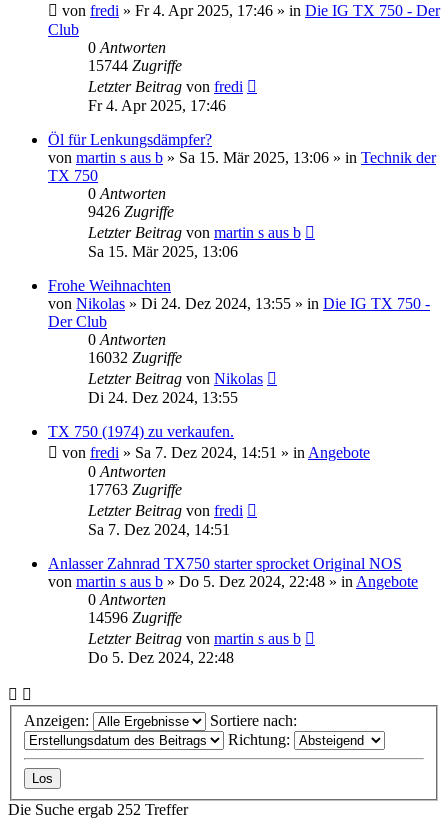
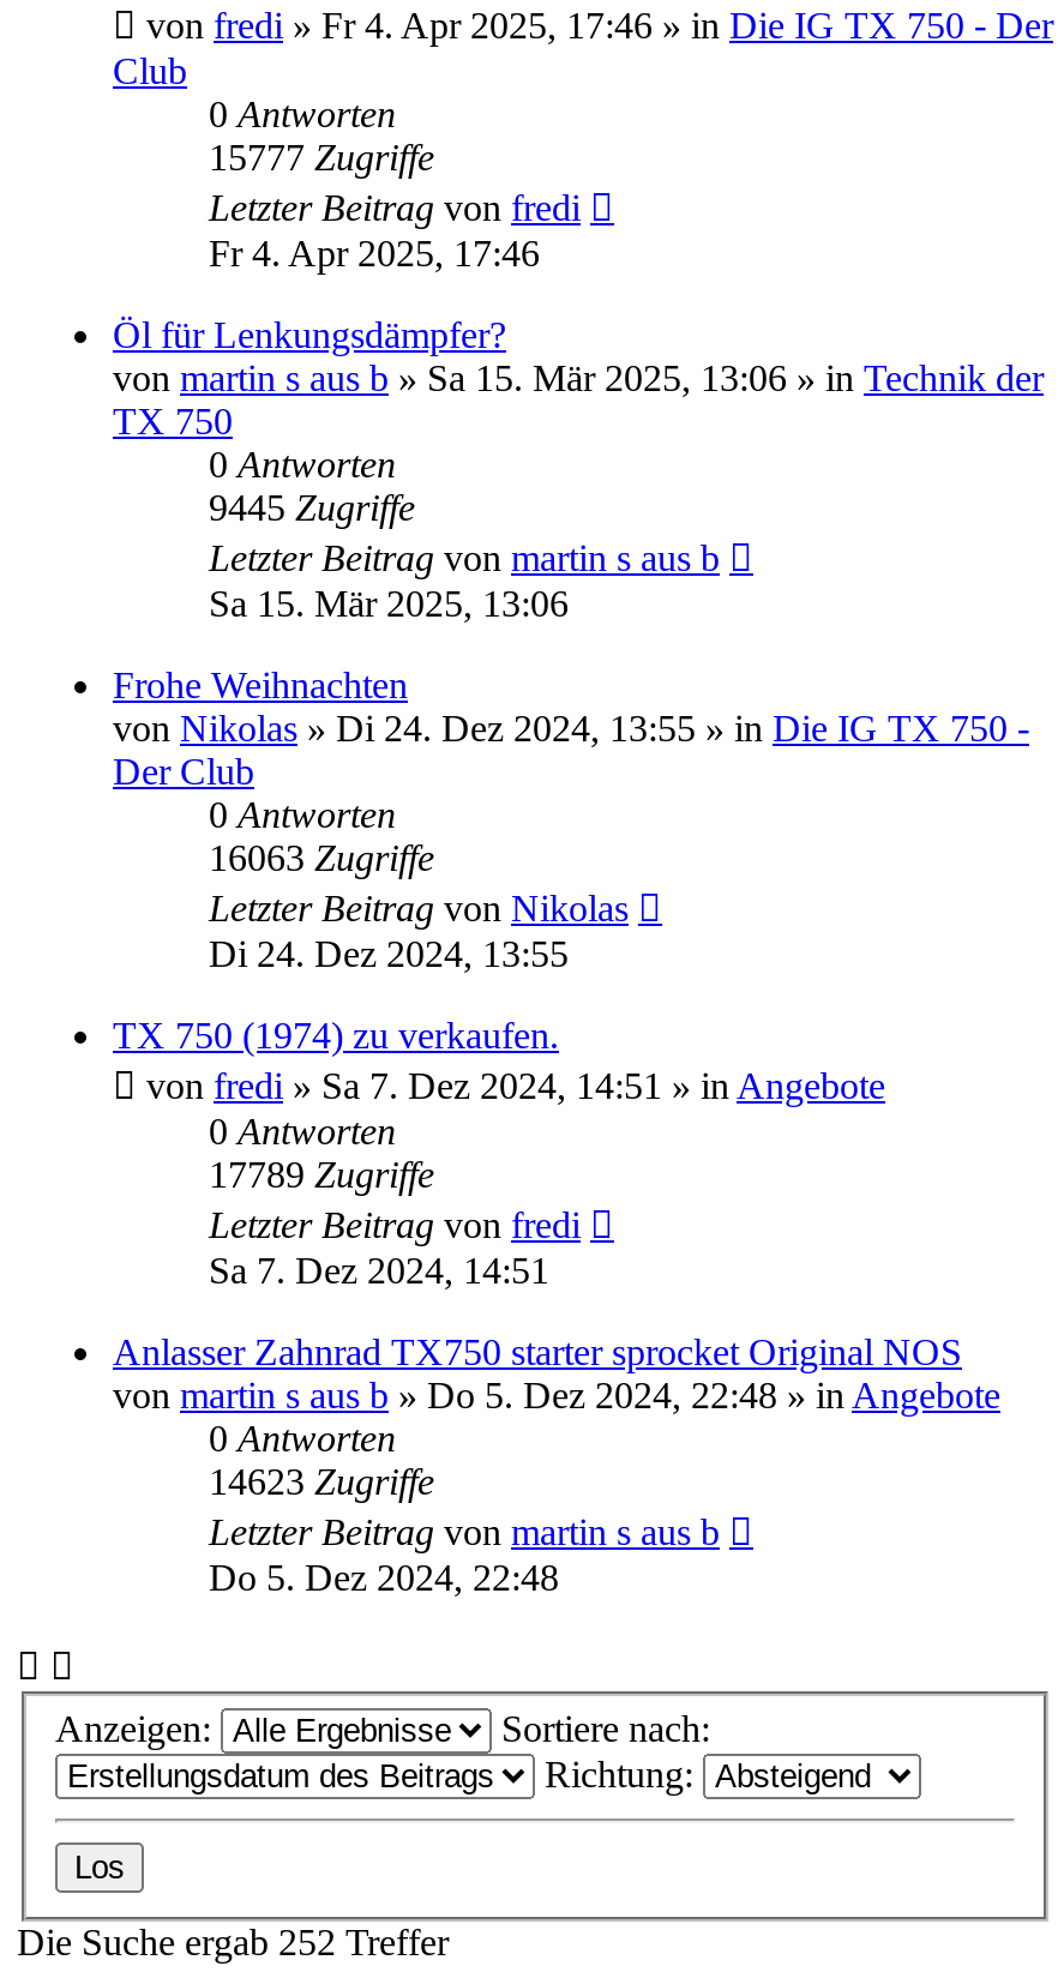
- 15744 Zugriffe
+ 15777 Zugriffe

- 9426 Zugriffe
+ 9445 Zugriffe

- 16032 Zugriffe
+ 16063 Zugriffe

- 17763 Zugriffe
+ 17789 Zugriffe

- 14596 Zugriffe
+ 14623 Zugriffe
